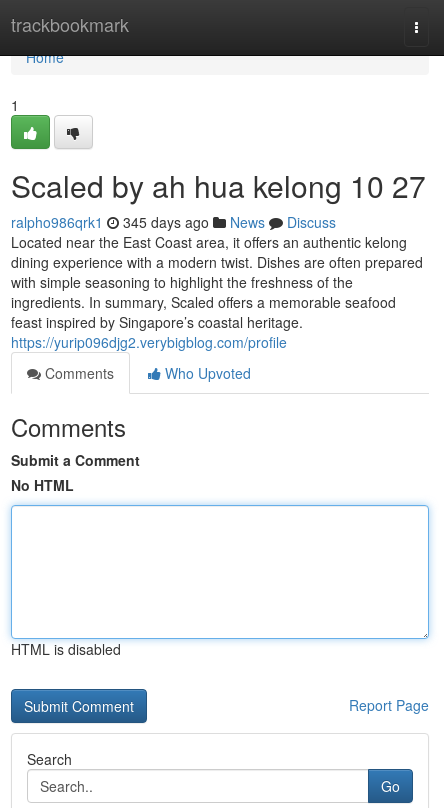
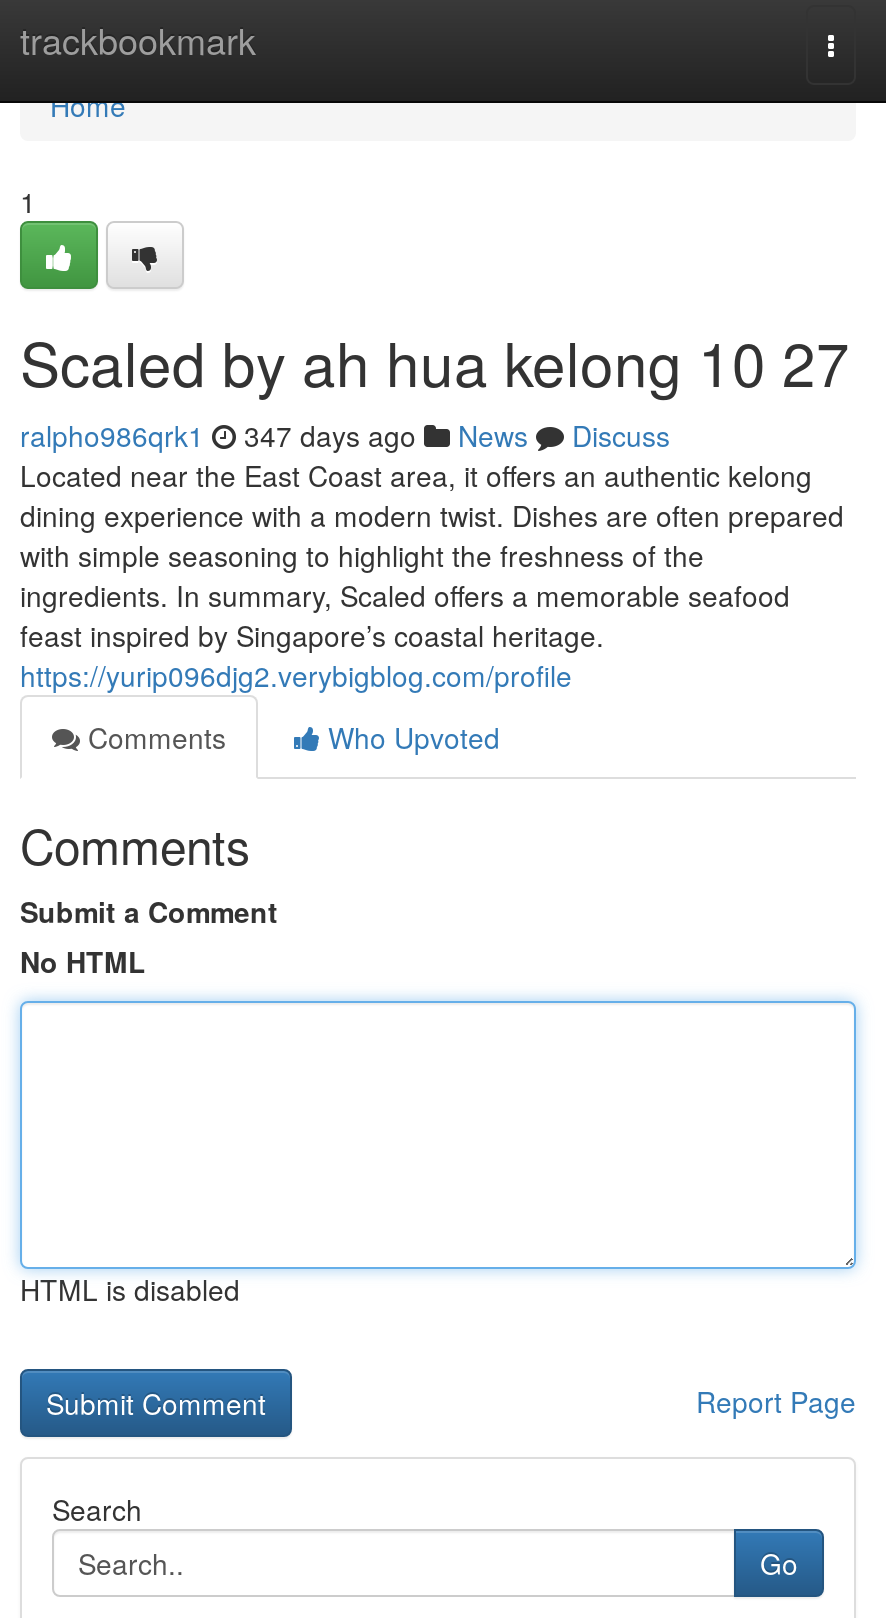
- ralpho986qrk1 345 days ago News Discuss
+ ralpho986qrk1 347 days ago News Discuss
